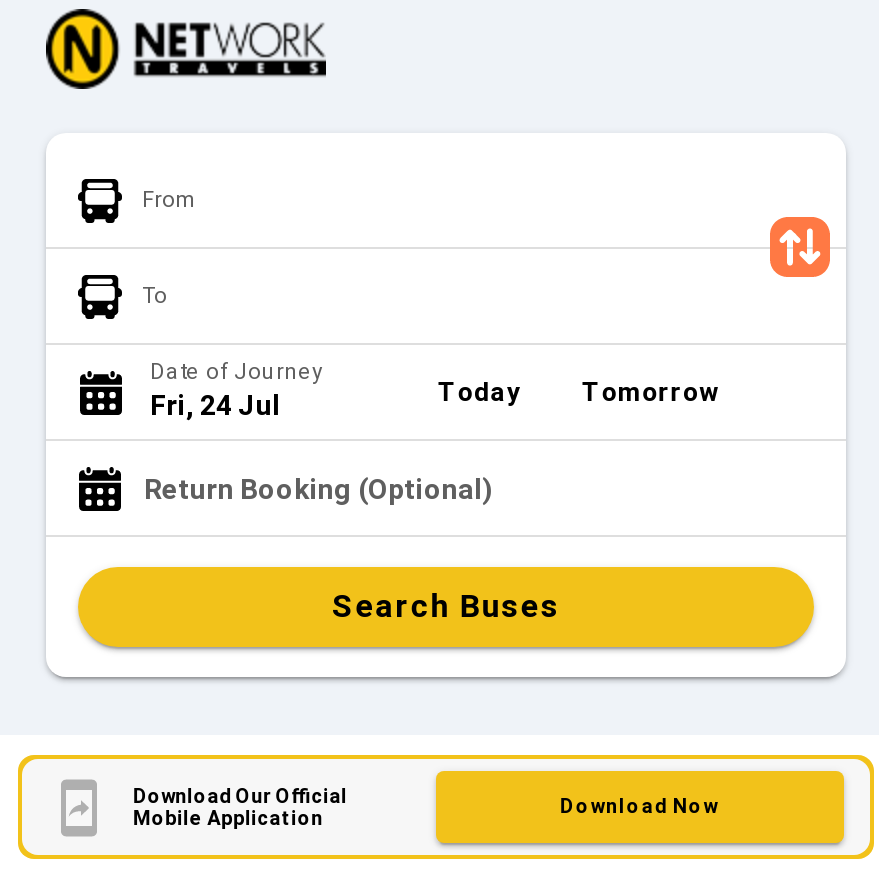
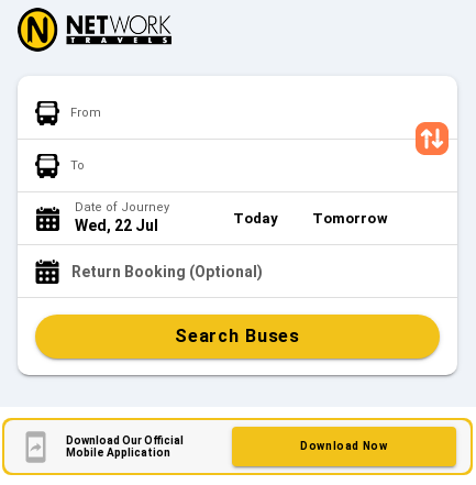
- Fri, 24 Jul
+ Wed, 22 Jul
